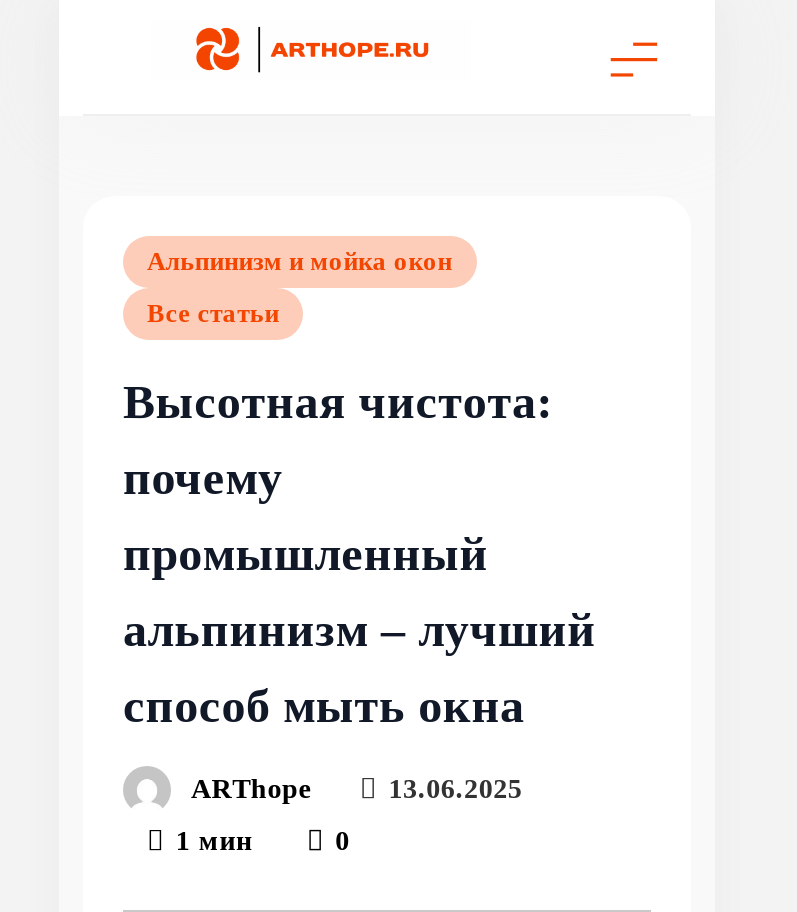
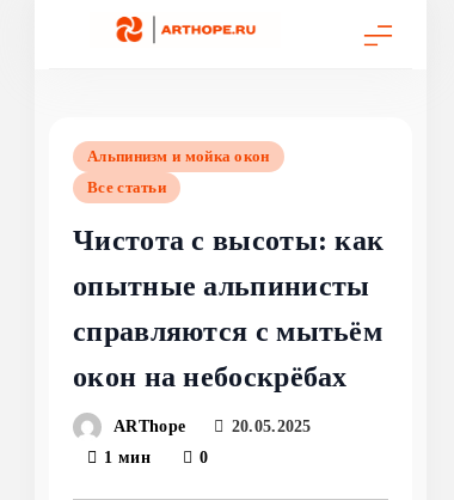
- Высотная чистота:
- почему
- промышленный
- альпинизм – лучший
- способ мыть окна
+ Чистота с высоты: как
+ опытные альпинисты
+ справляются с мытьём
+ окон на небоскрёбах

- 13.06.2025
+ 20.05.2025
